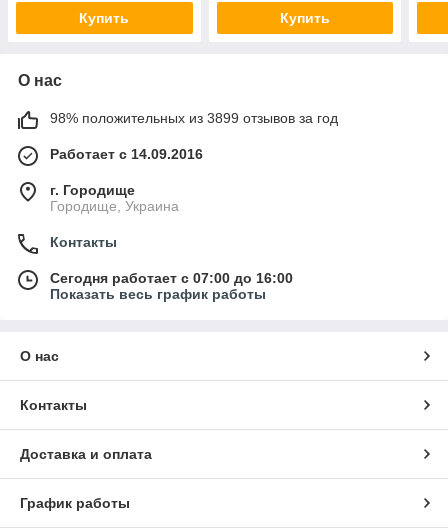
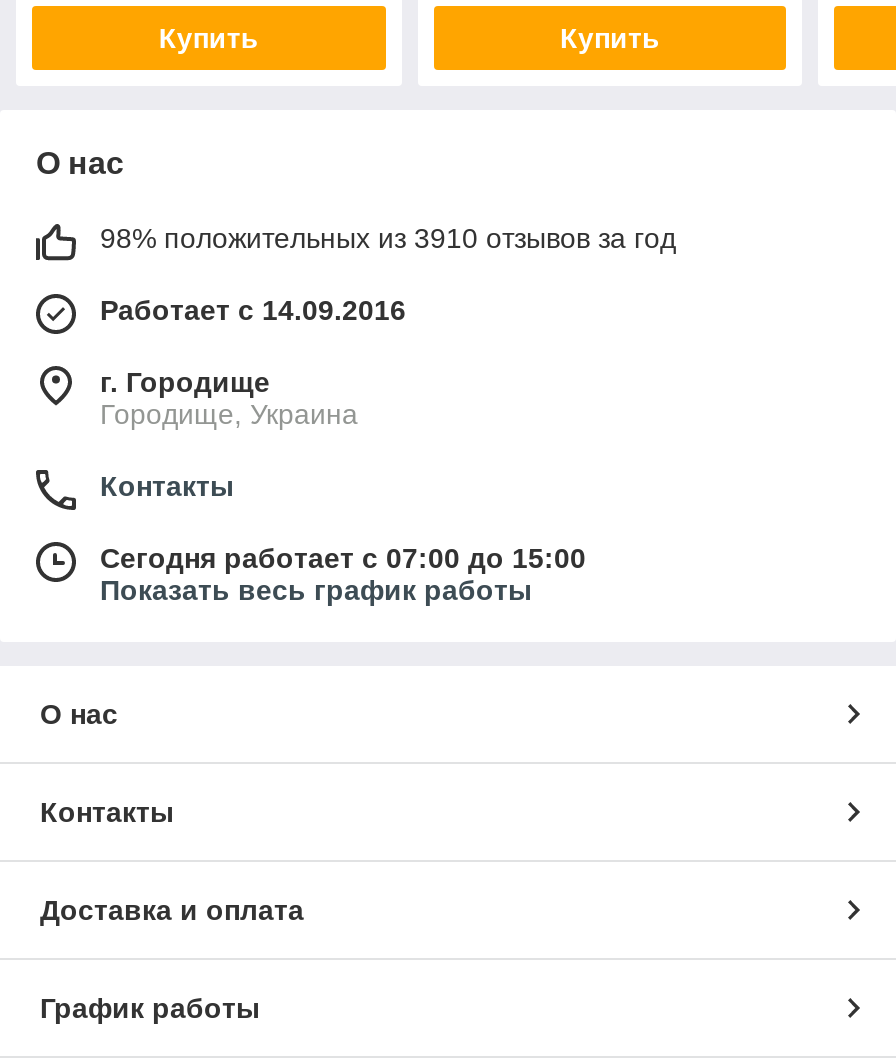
- 98% положительных из 3899 отзывов за год
+ 98% положительных из 3910 отзывов за год

- Сегодня работает с 07:00 до 16:00
+ Сегодня работает с 07:00 до 15:00
